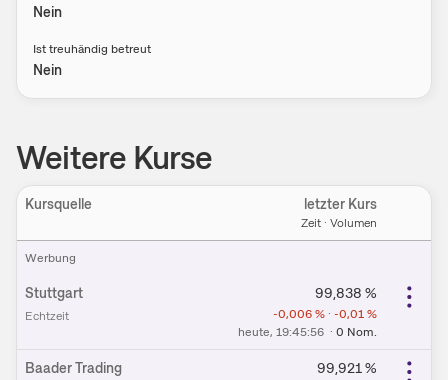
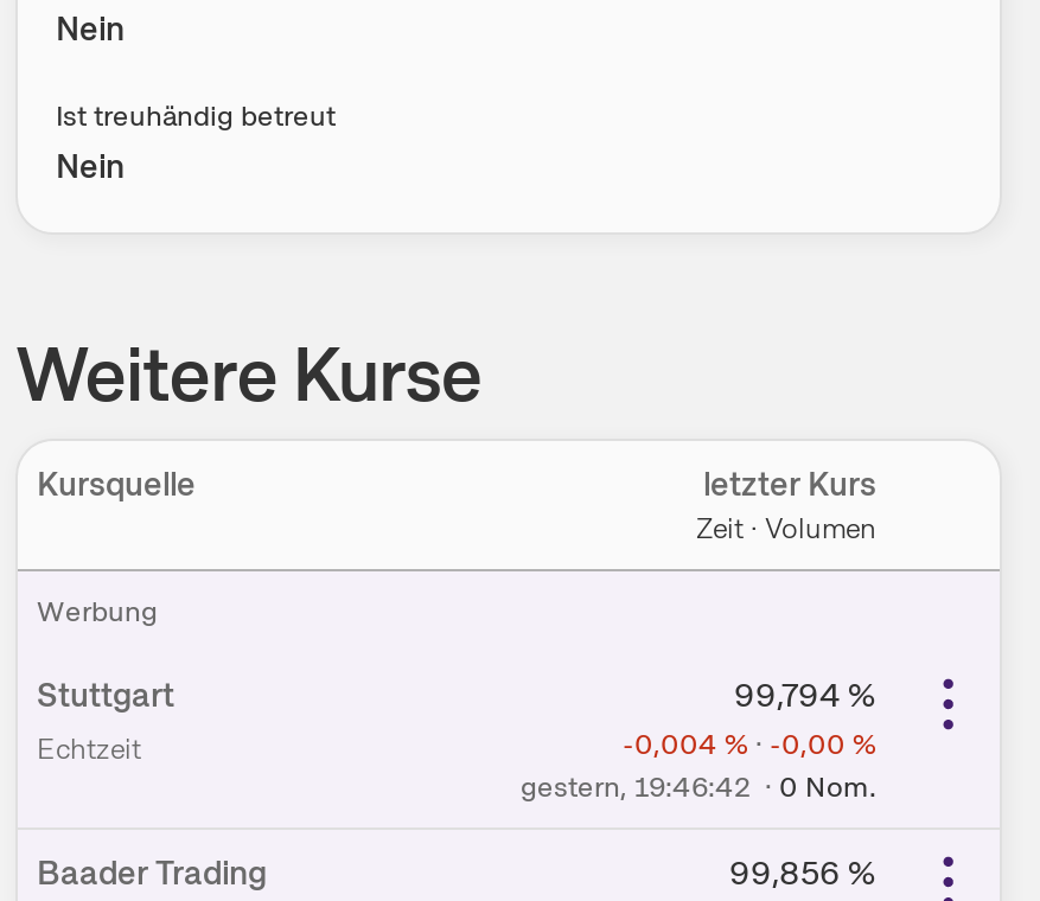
- 99,838 %
+ 99,794 %

- -0,006 % · -0,01 %
+ -0,004 % · -0,00 %

- heute, 19:45:56 · 0 Nom.
+ gestern, 19:46:42 · 0 Nom.

- 99,921 %
+ 99,856 %
